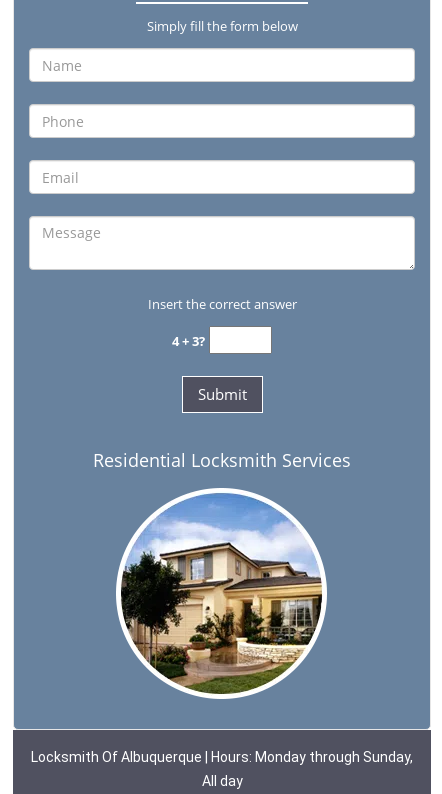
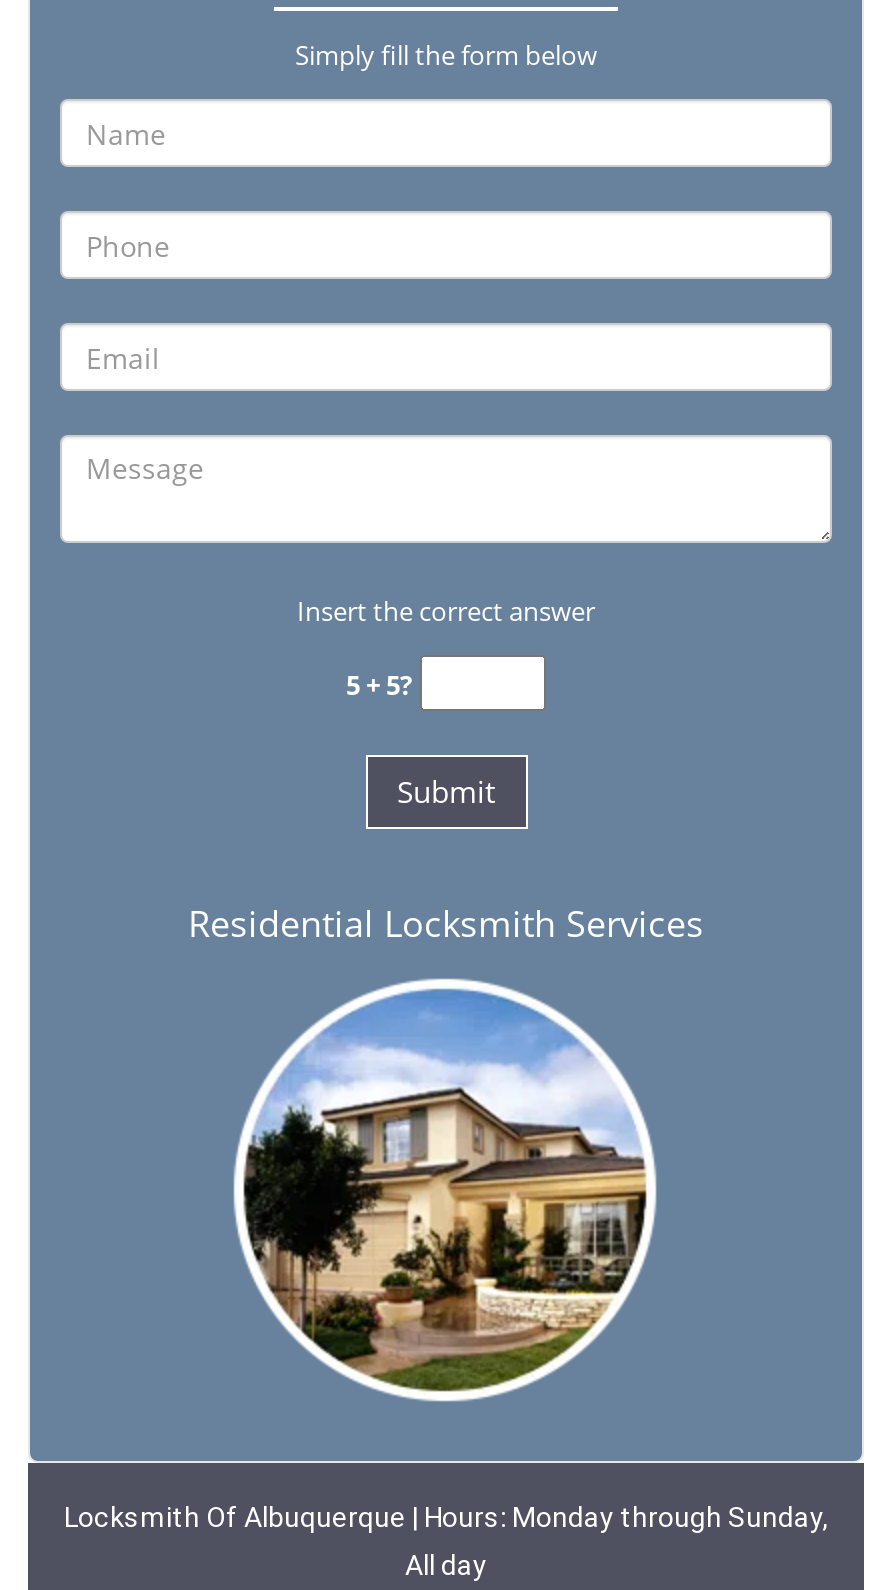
- 4 + 3?
+ 5 + 5?
